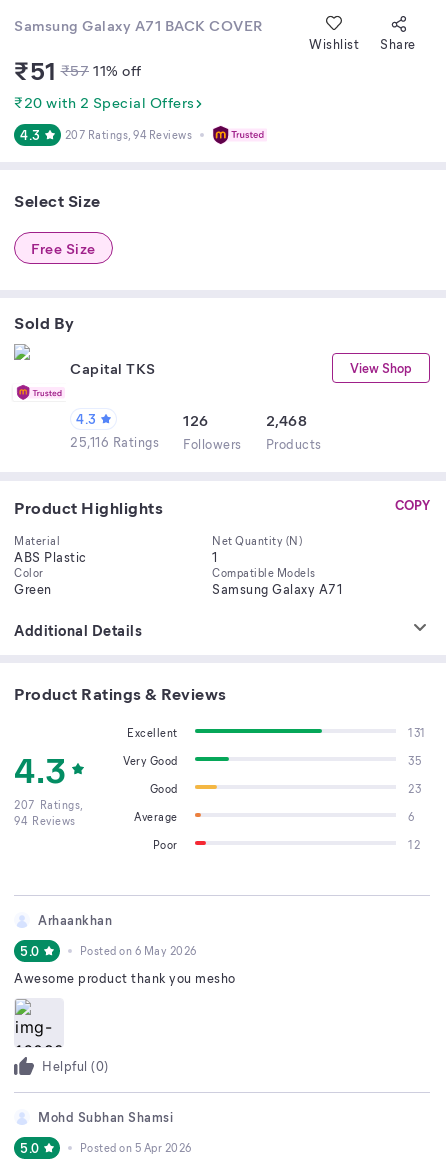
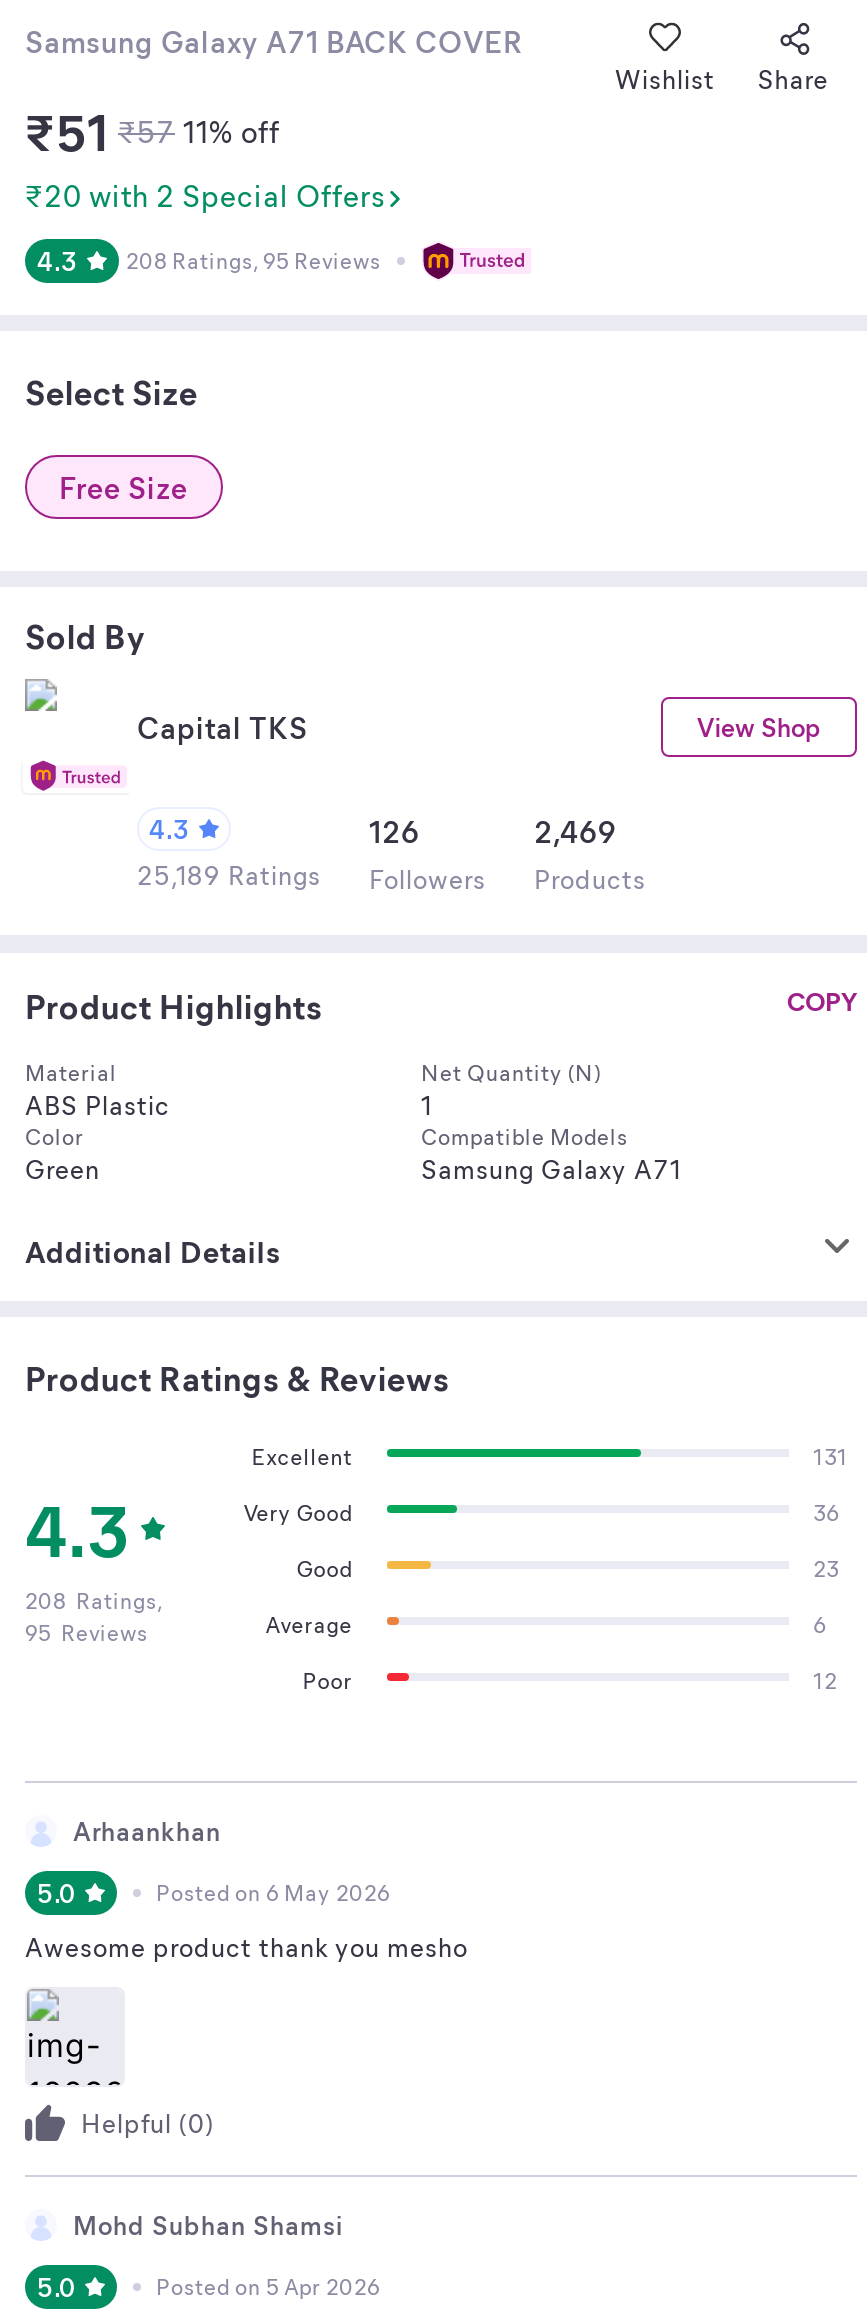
- 207 Ratings, 94 Reviews
+ 208 Ratings, 95 Reviews

- 2,468
+ 2,469

- 25,116 Ratings Followers Products
+ 25,189 Ratings Followers Products

- 35
+ 36

- 207 Ratings,
+ 208 Ratings,

- 94 Reviews
+ 95 Reviews
